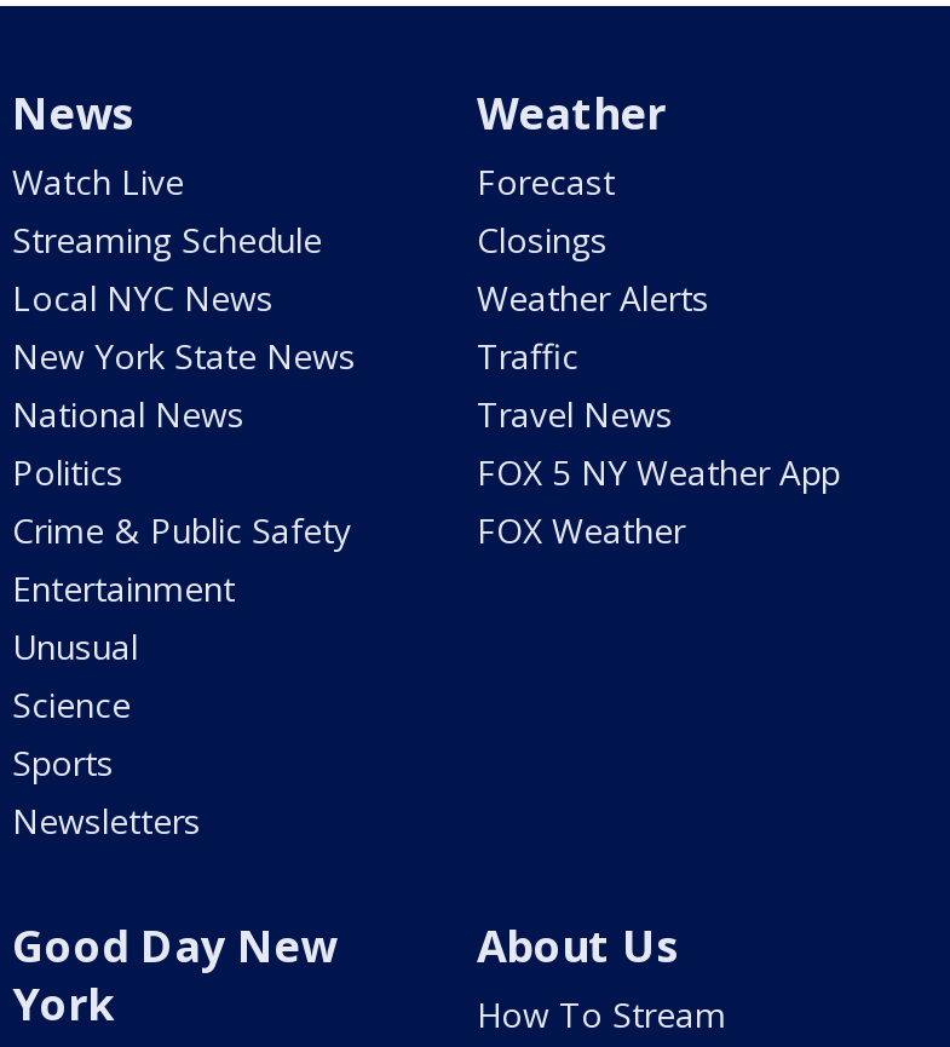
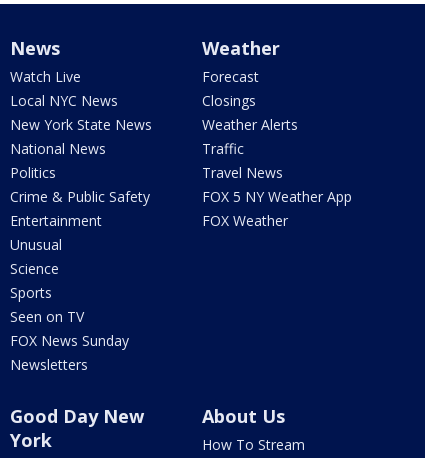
- Streaming Schedule

moved up: Local NYC News | New York State News | National News | ... | Science | Sports

+ Seen on TV
+ FOX News Sunday
